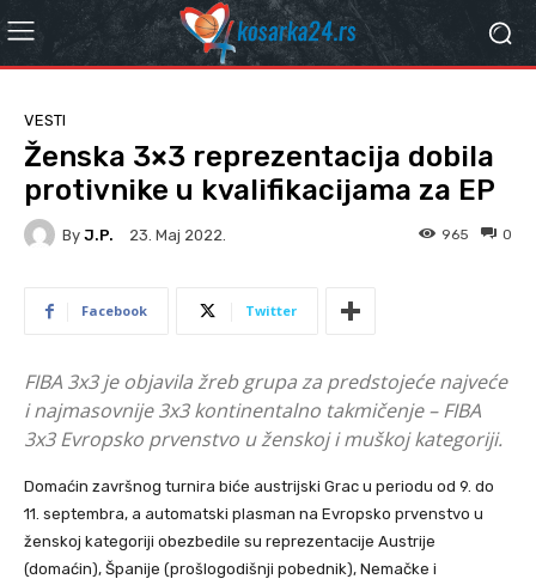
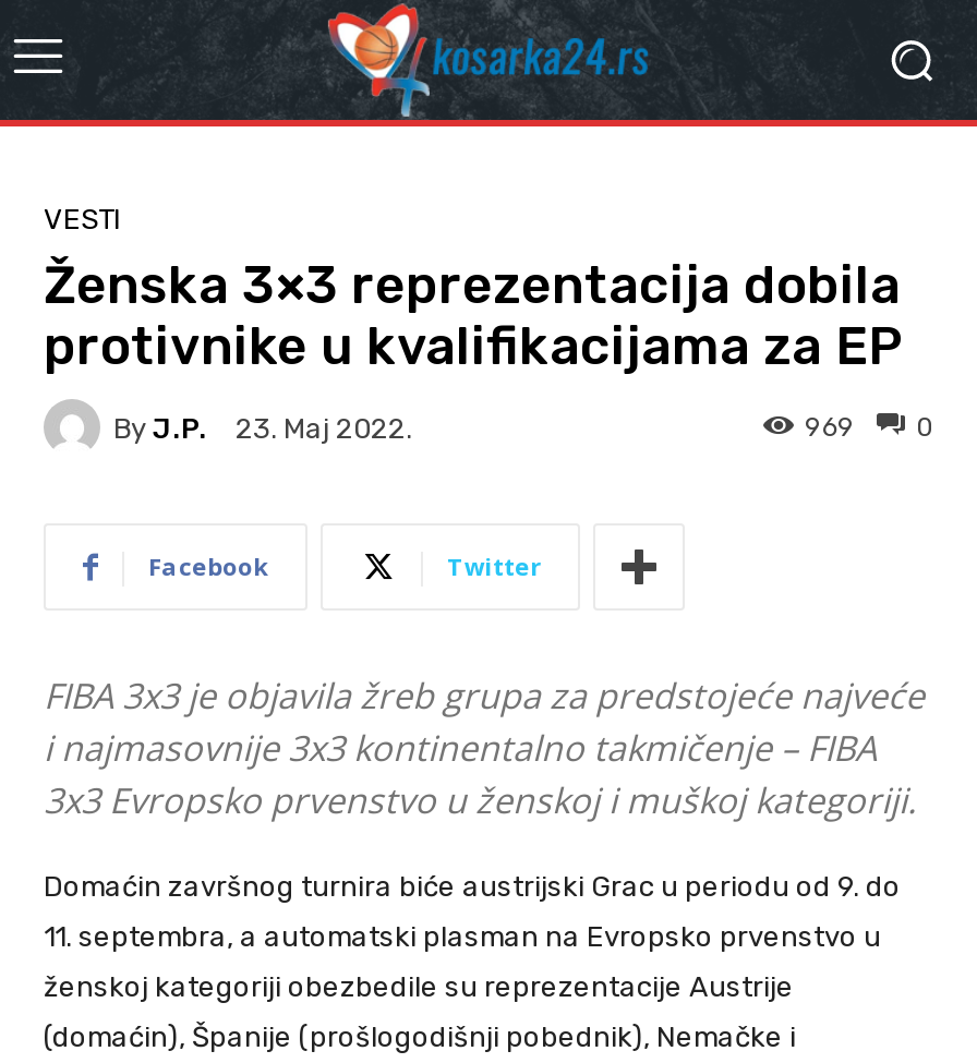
- 965 0
+ 969 0
